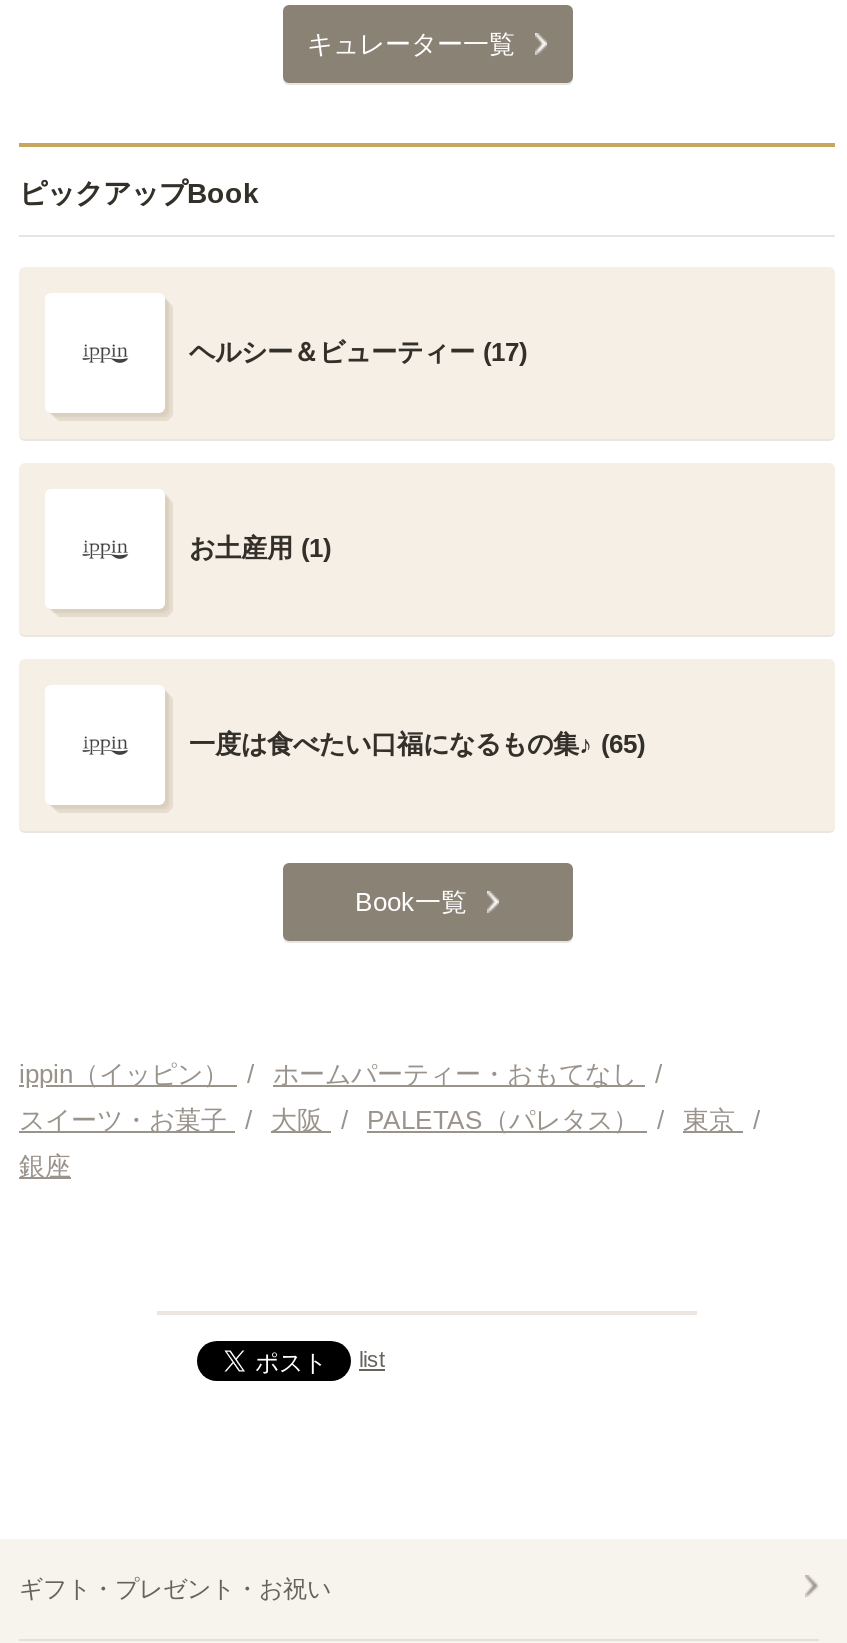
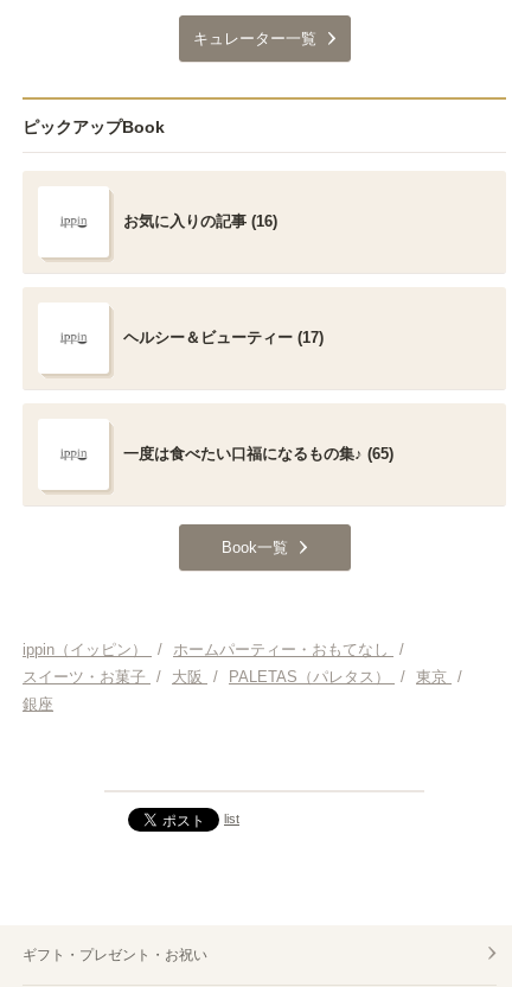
+ お気に入りの記事 (16)

moved down: ヘルシー＆ビューティー (17)

- お土産用 (1)
